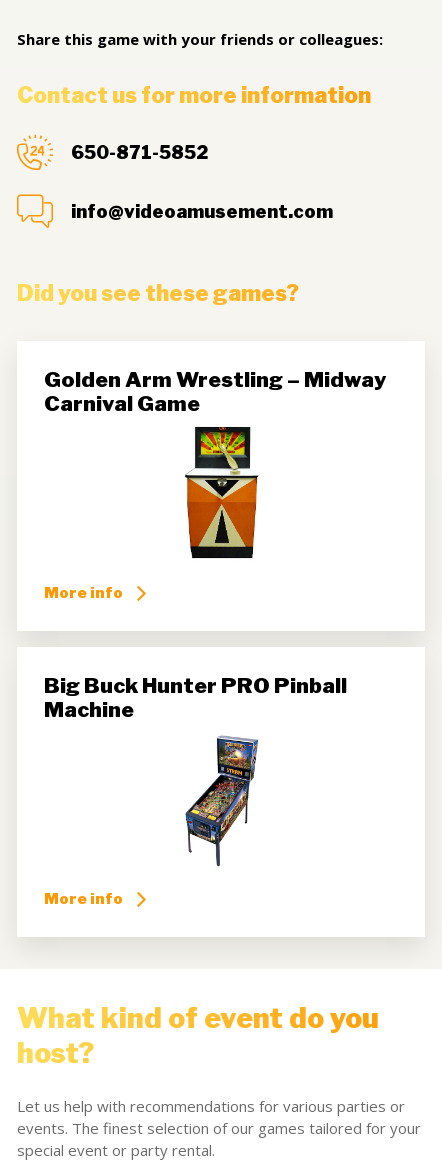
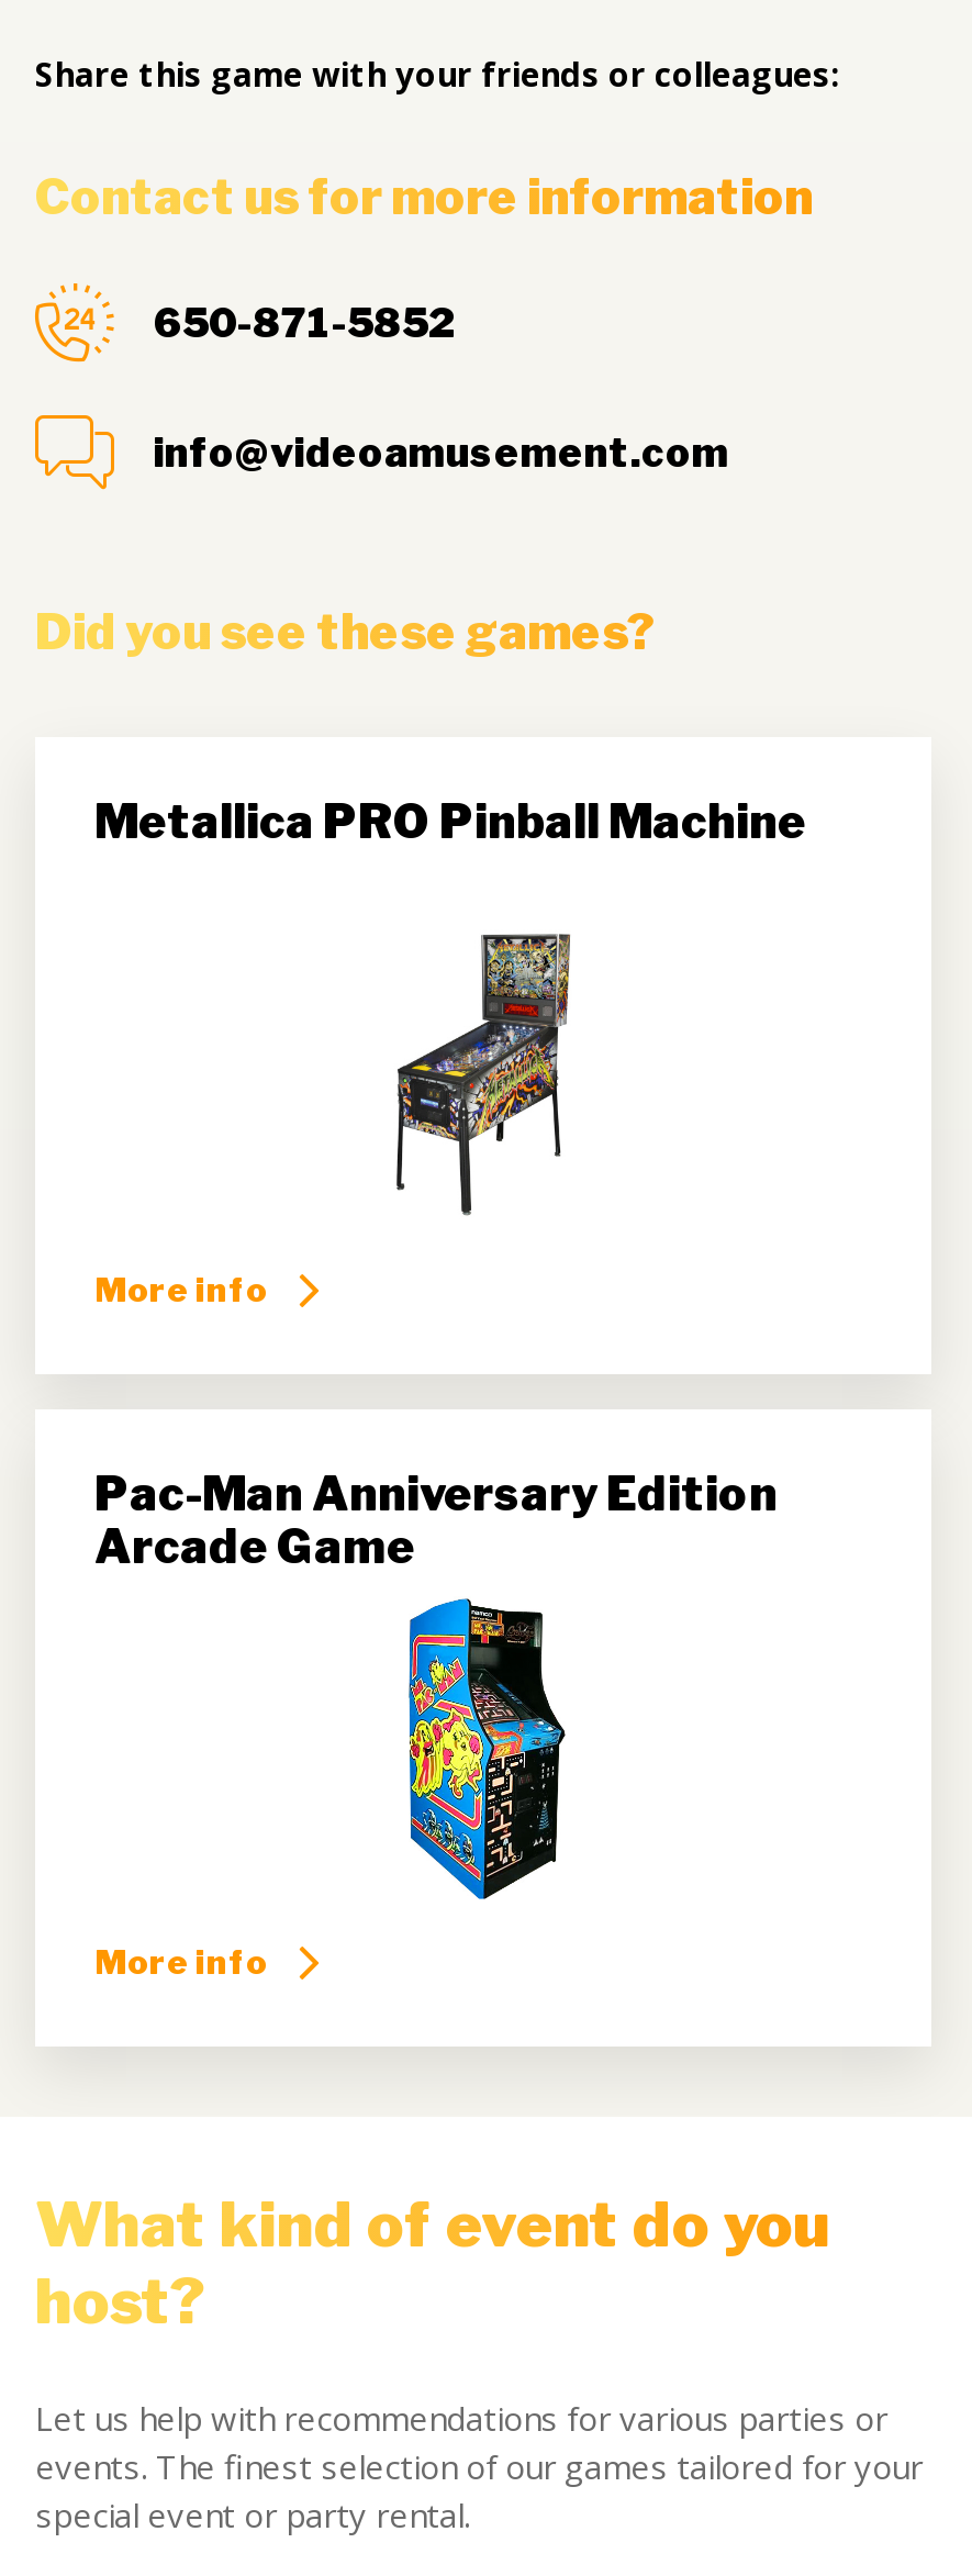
- Golden Arm Wrestling – Midway
- Carnival Game
+ Metallica PRO Pinball Machine

- [image]
+ [image]

- Big Buck Hunter PRO Pinball
- Machine
+ Pac-Man Anniversary Edition
+ Arcade Game

- [image]
+ [image]
